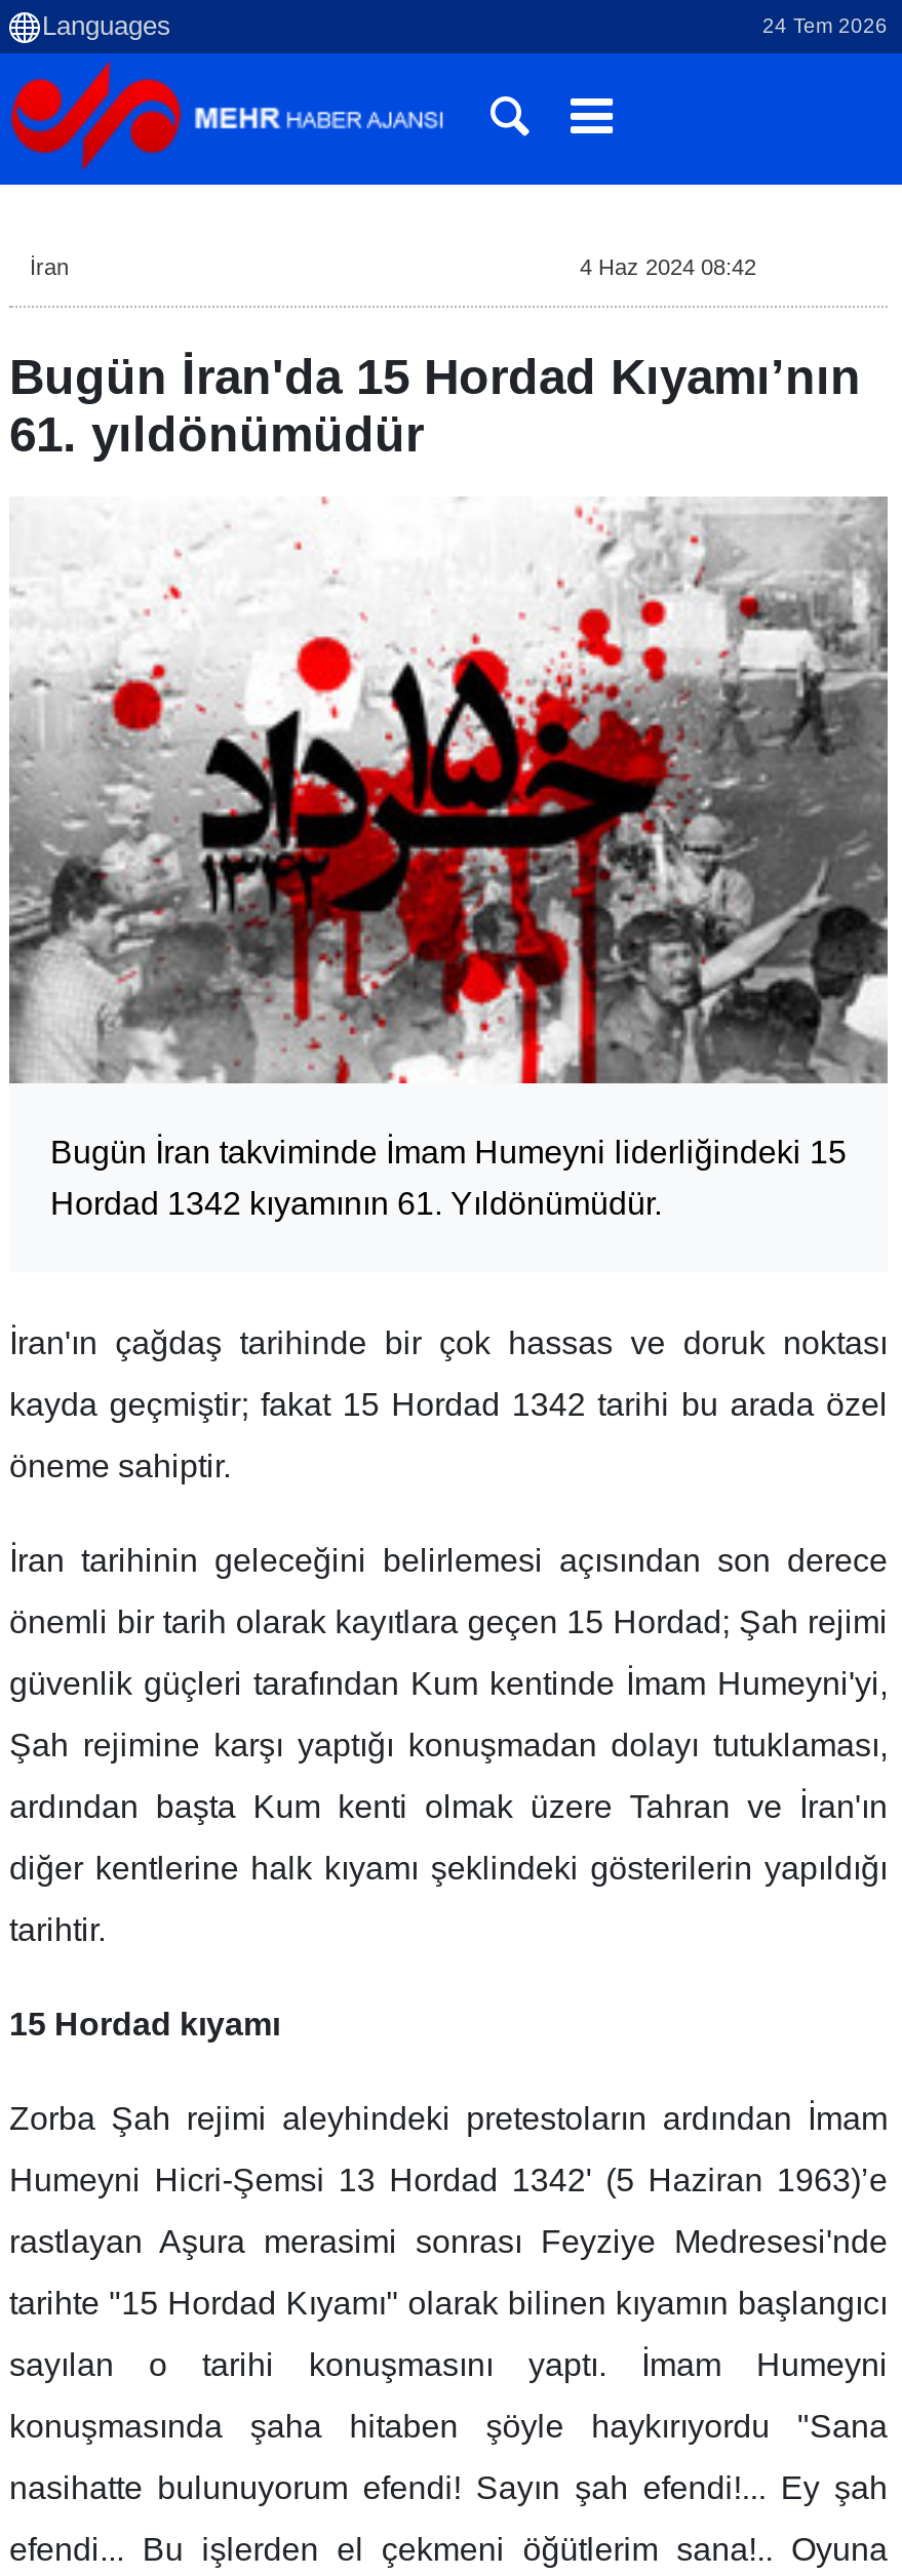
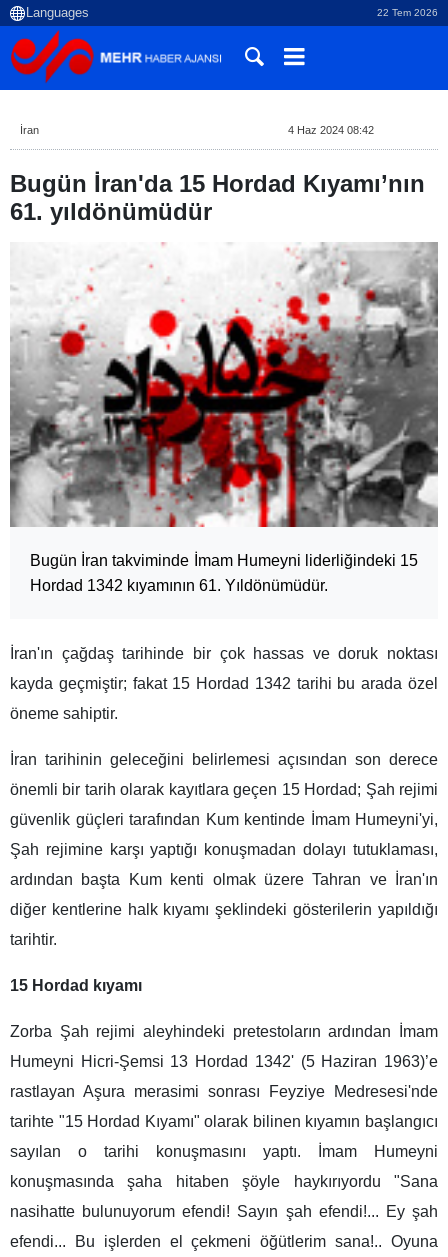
- 24 Tem 2026
+ 22 Tem 2026
